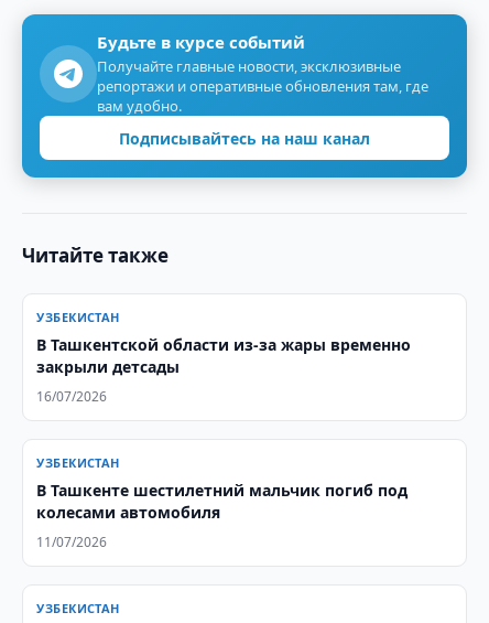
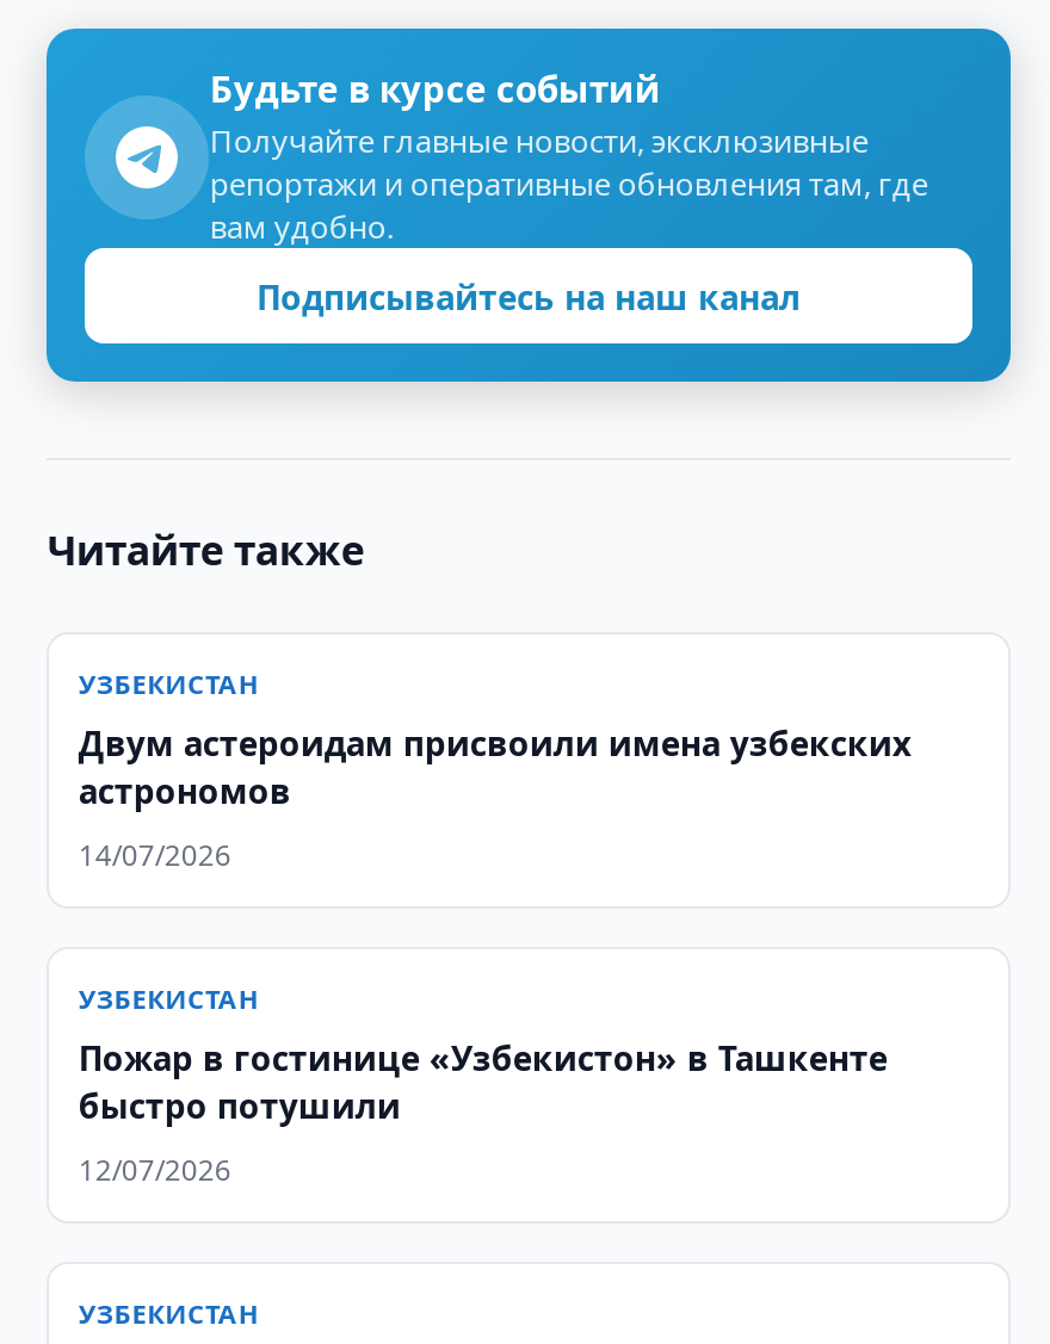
- В Ташкентской области из-за жары временно
- закрыли детсады
+ Двум астероидам присвоили имена узбекских
+ астрономов

- 16/07/2026
+ 14/07/2026

- В Ташкенте шестилетний мальчик погиб под
- колесами автомобиля
+ Пожар в гостинице «Узбекистон» в Ташкенте
+ быстро потушили

- 11/07/2026
+ 12/07/2026
